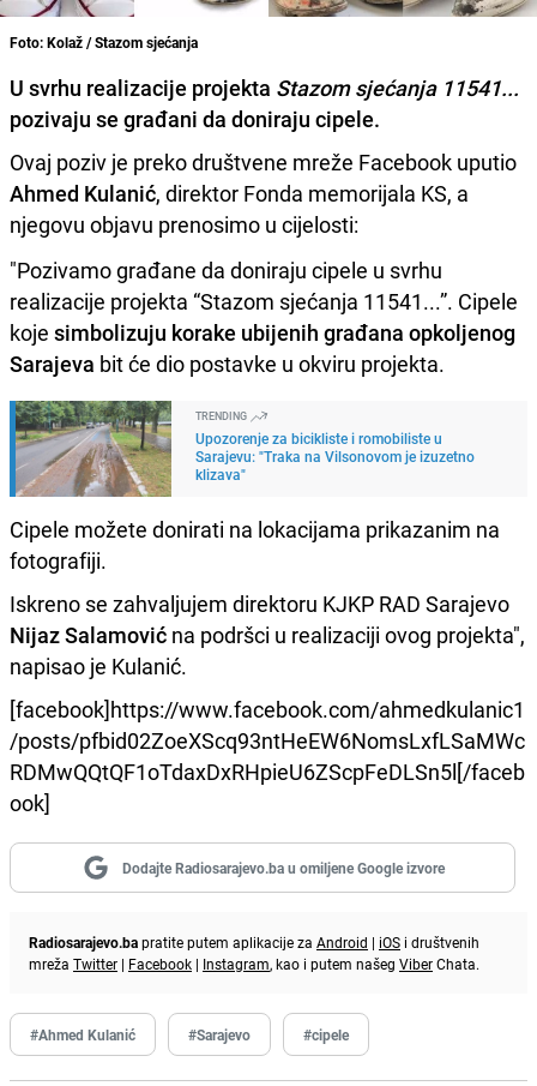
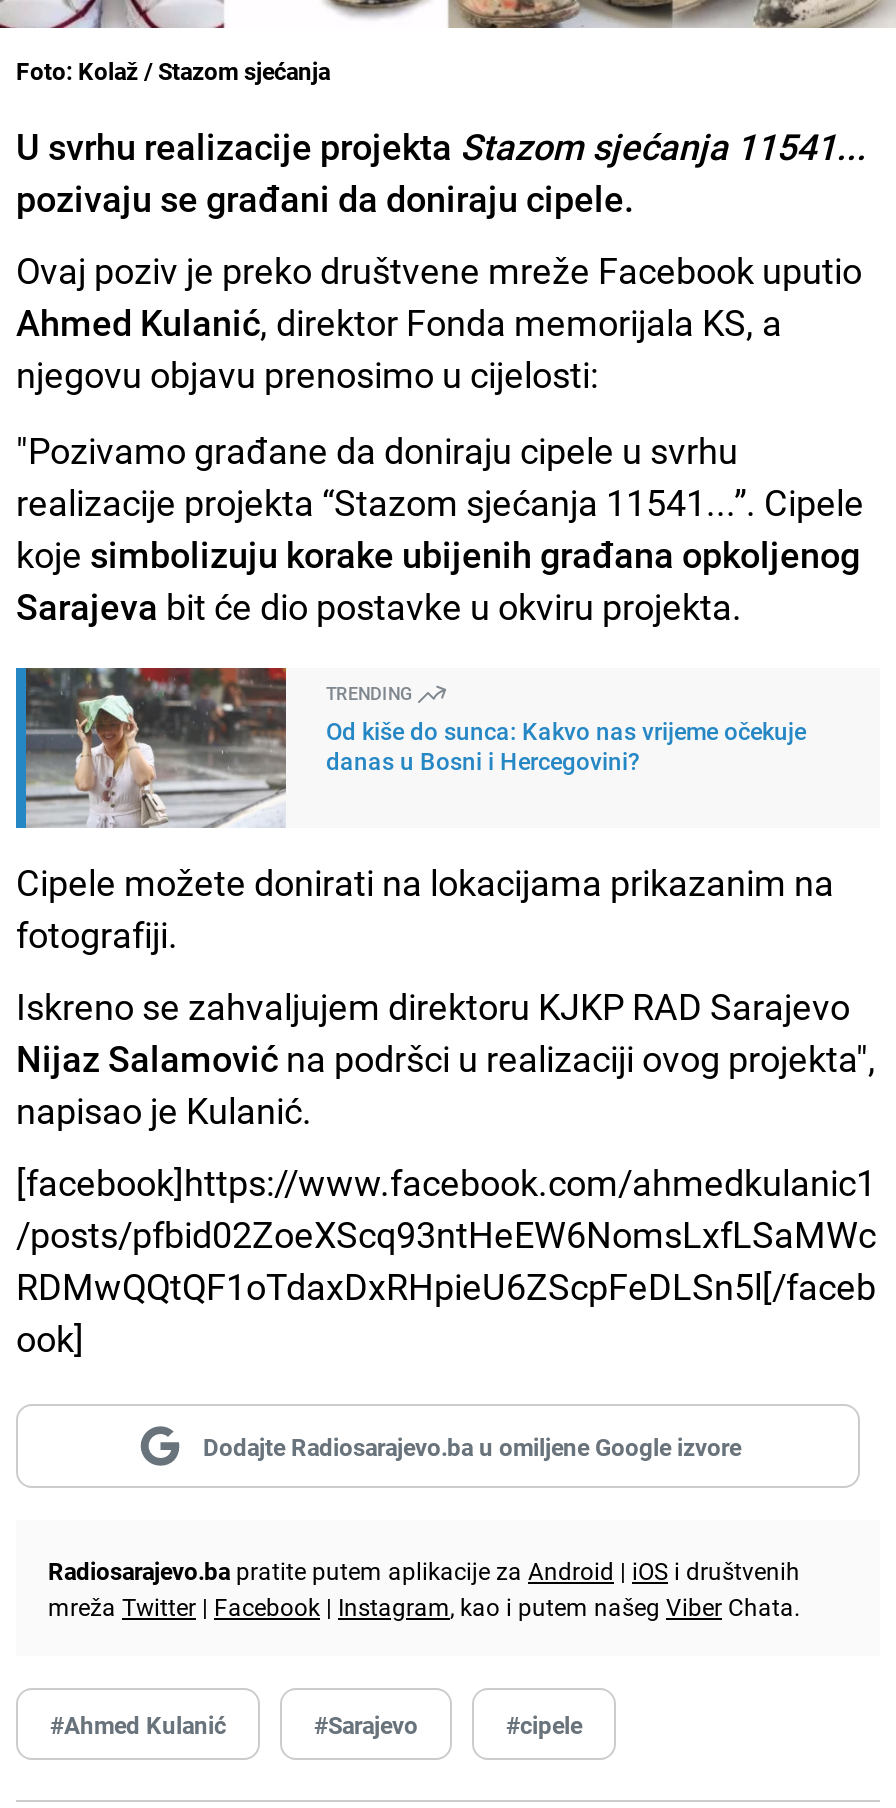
- [image]
- Upozorenje za bicikliste i romobiliste u
- Sarajevu: "Traka na Vilsonovom je izuzetno
- klizava"
+ [image]
+ Od kiše do sunca: Kakvo nas vrijeme očekuje
+ danas u Bosni i Hercegovini?
